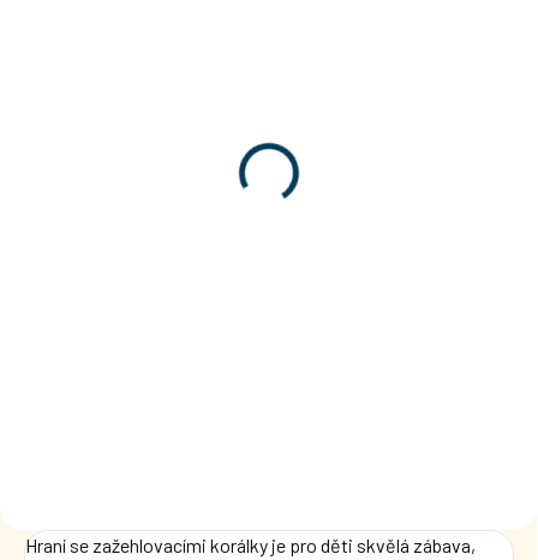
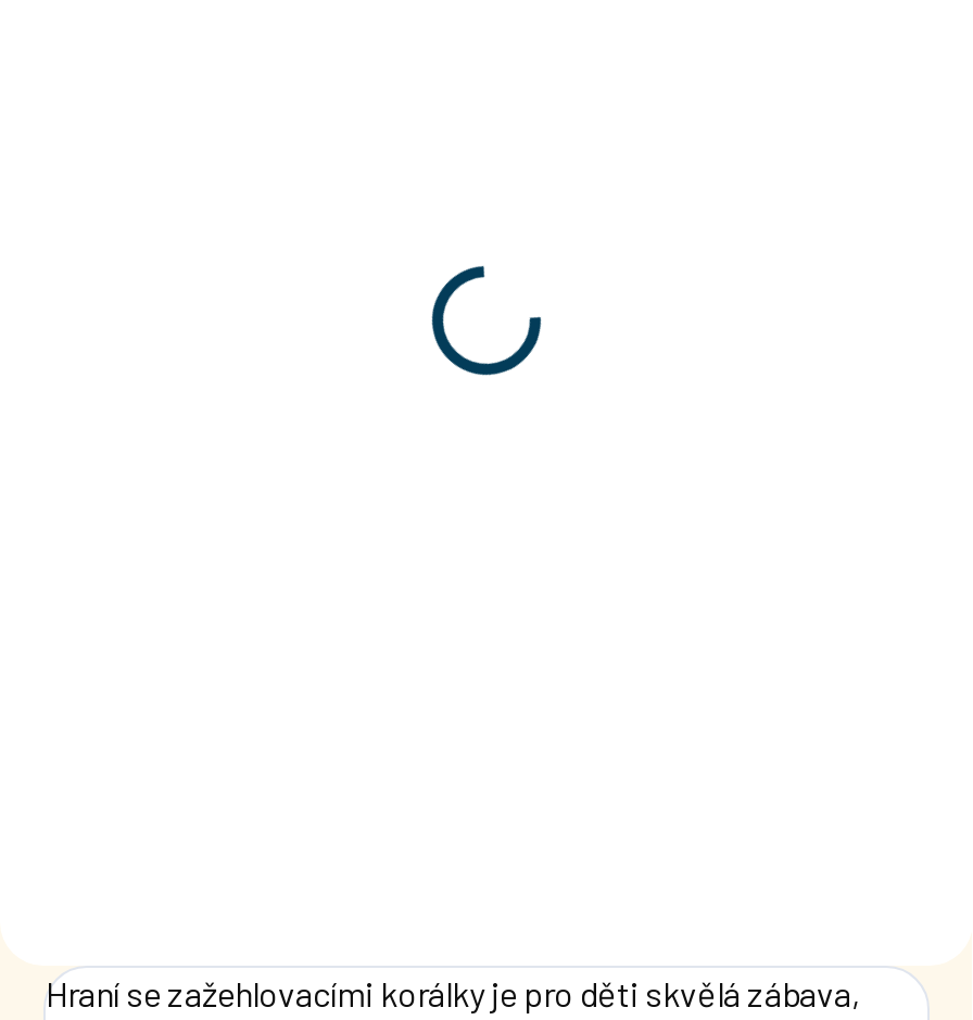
- [image]
+ [image]
